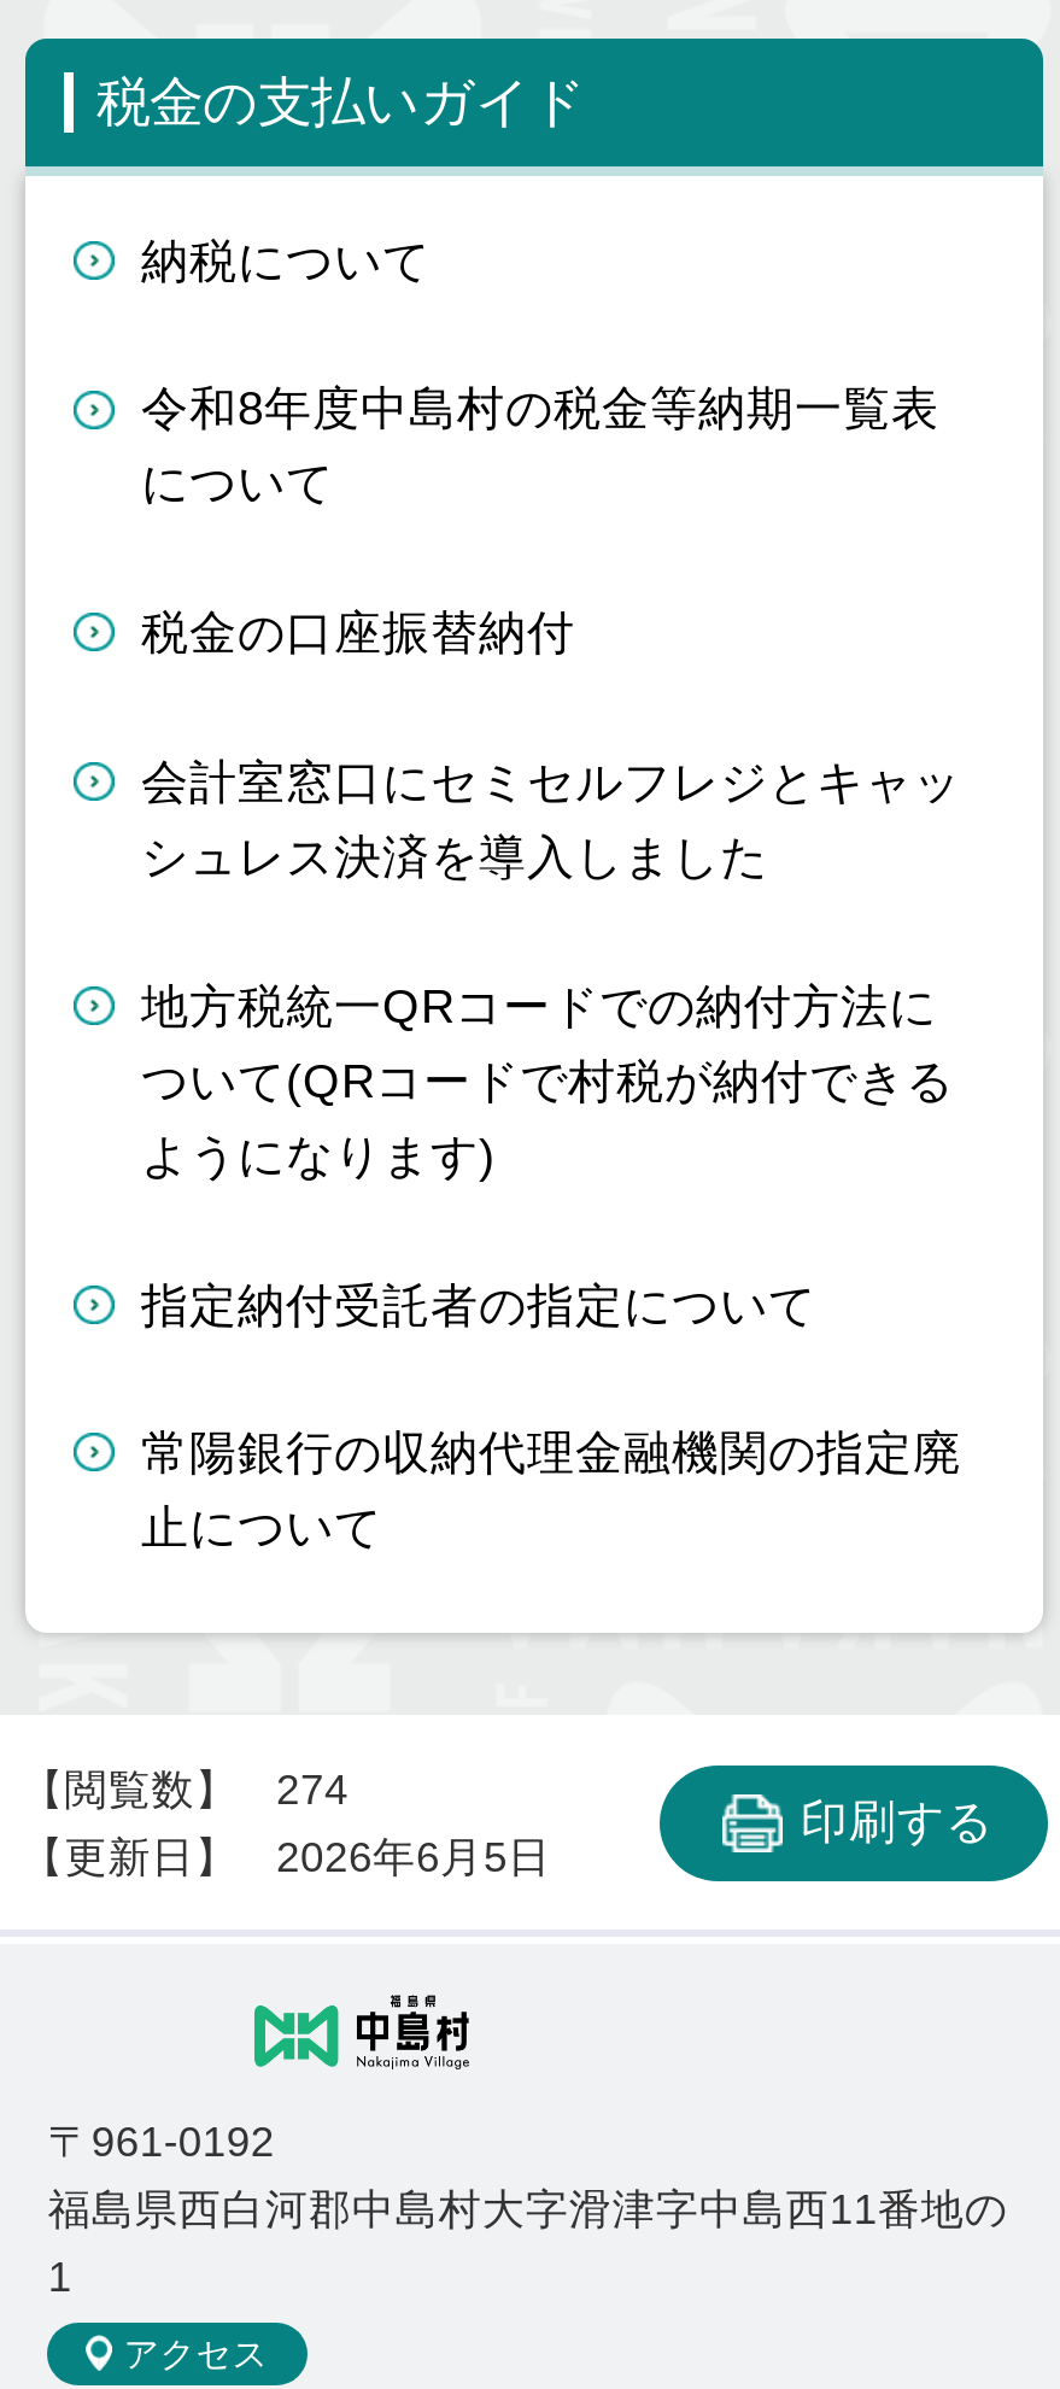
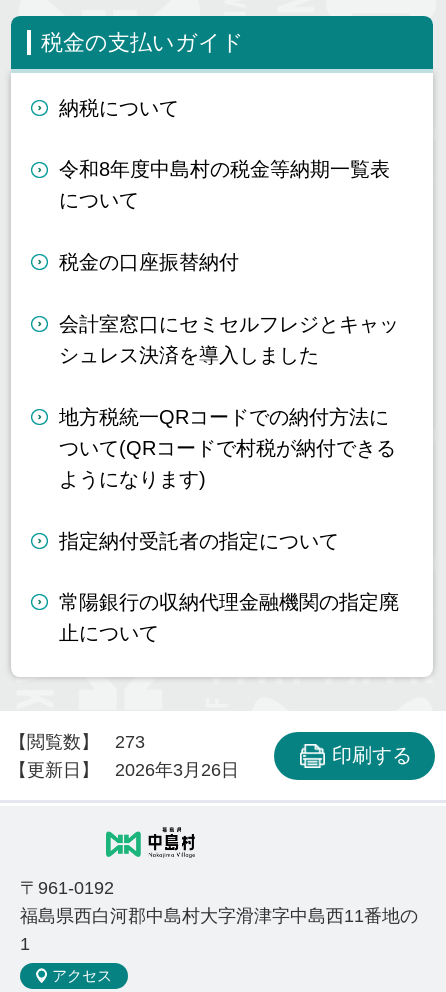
- 【閲覧数】 274
+ 【閲覧数】 273

- 【更新日】 2026年6月5日
+ 【更新日】 2026年3月26日
